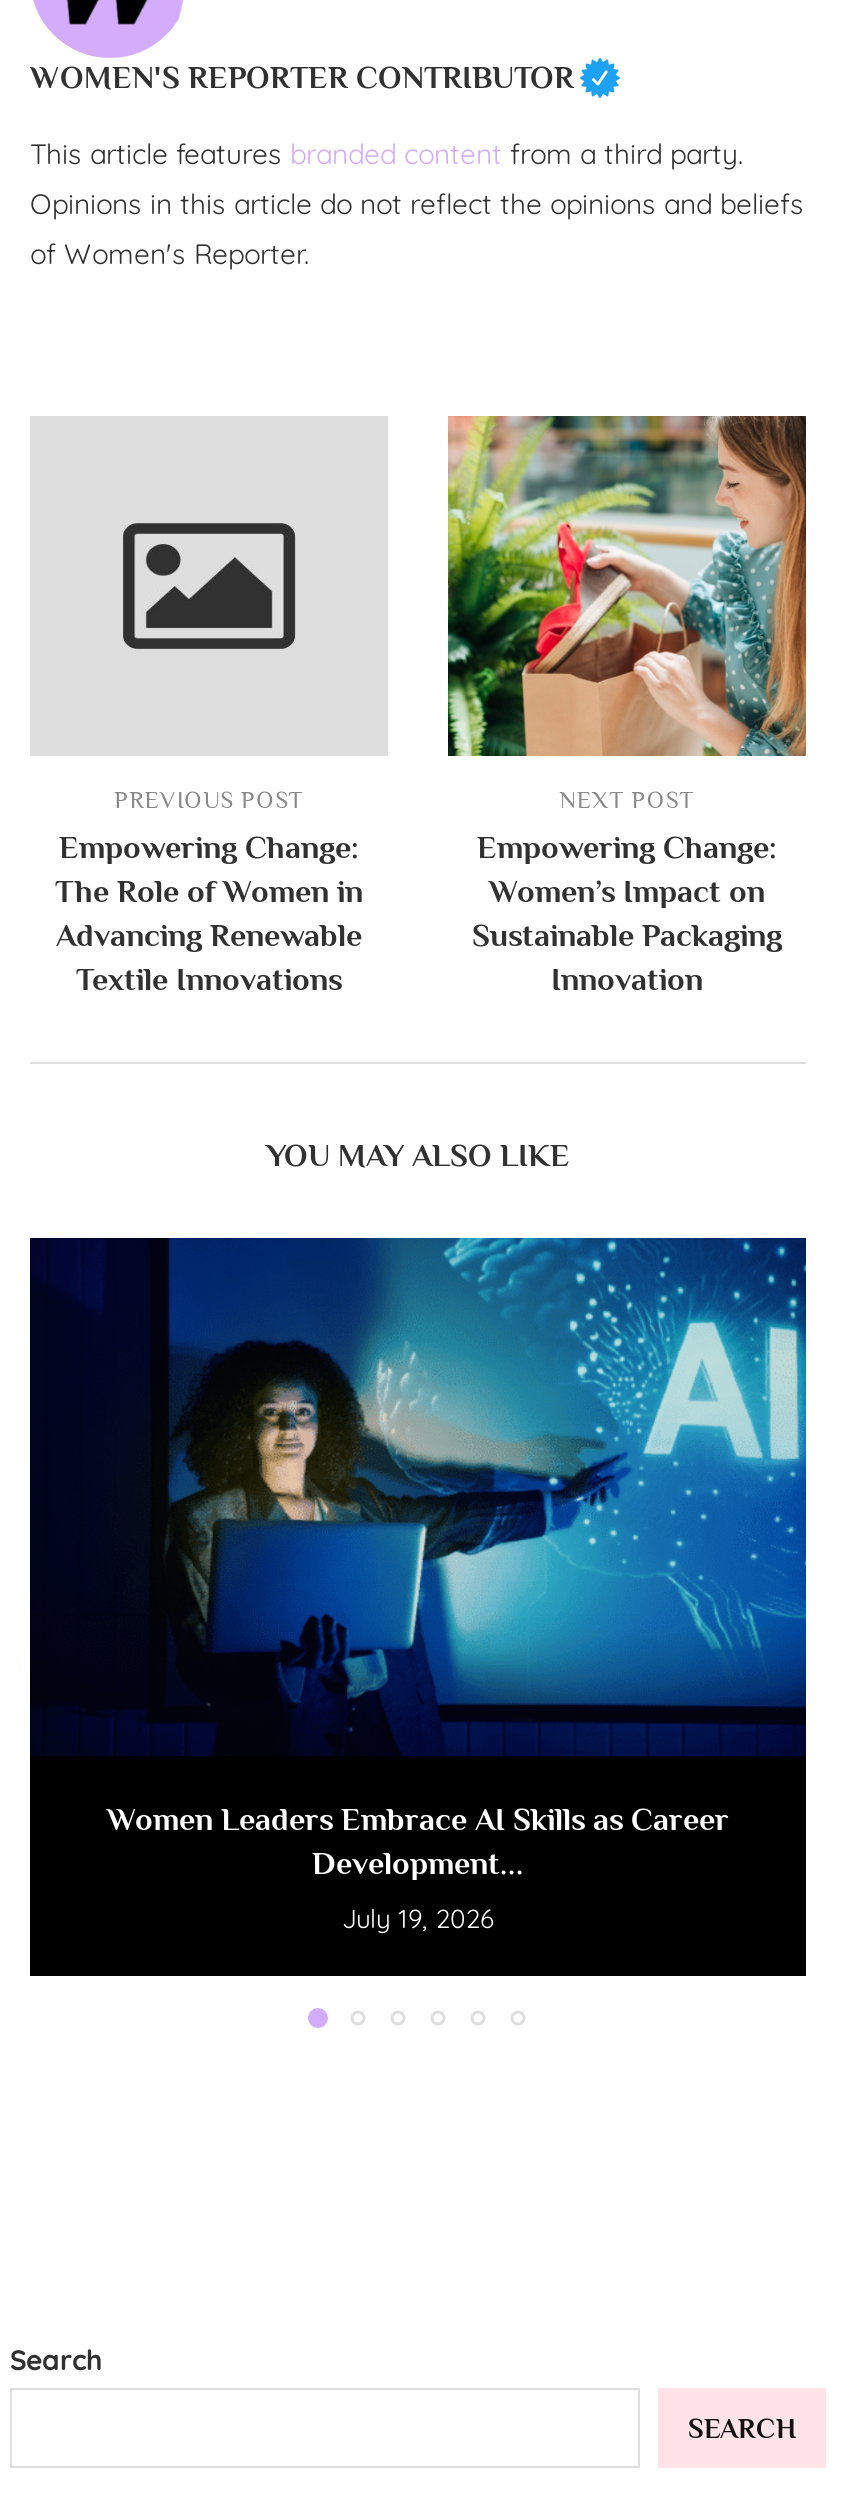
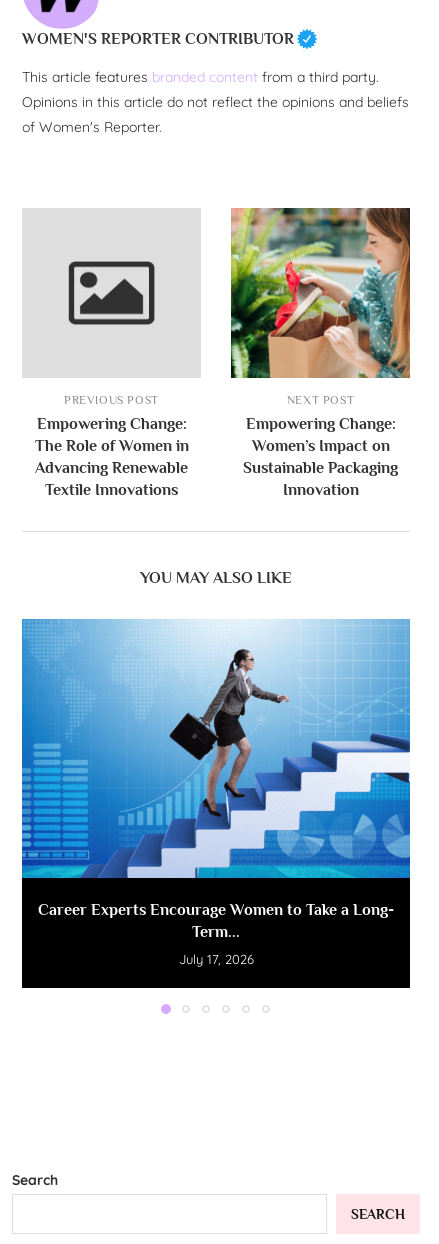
- [image]
- Women Leaders Embrace AI Skills as Career
- Development...
+ [image]
+ Career Experts Encourage Women to Take a Long-
+ Term...

- July 19, 2026
+ July 17, 2026
